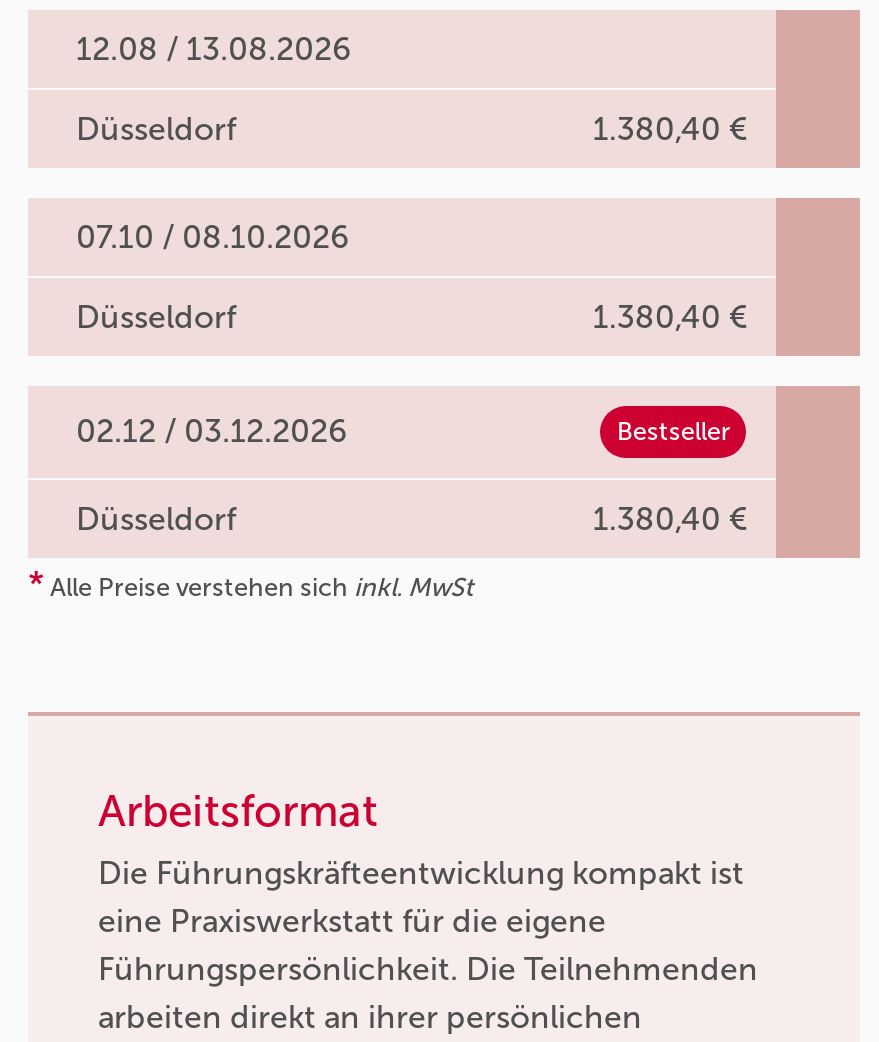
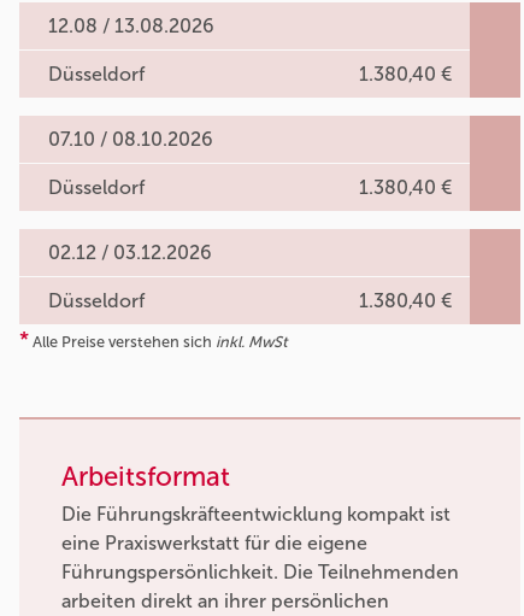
- Bestseller
